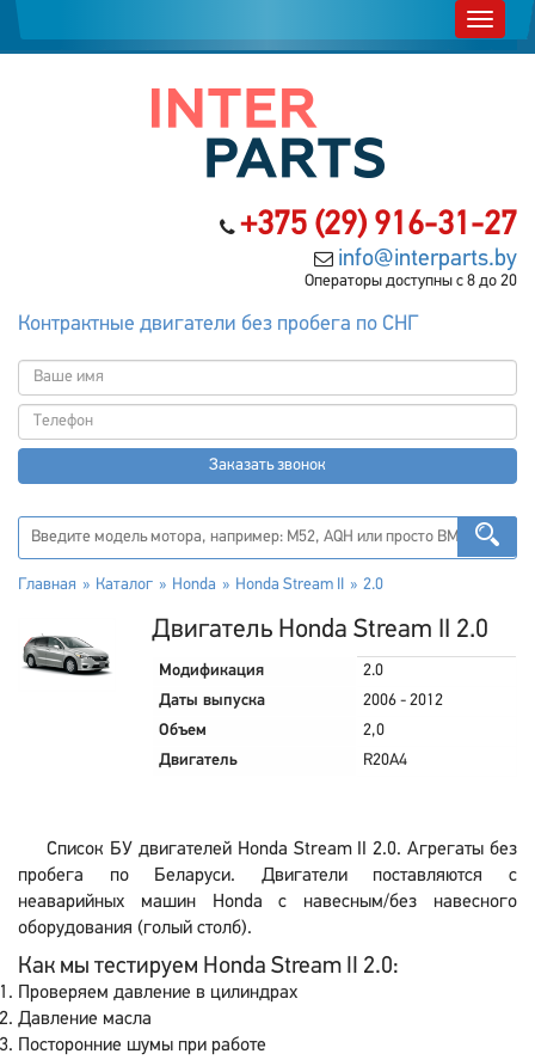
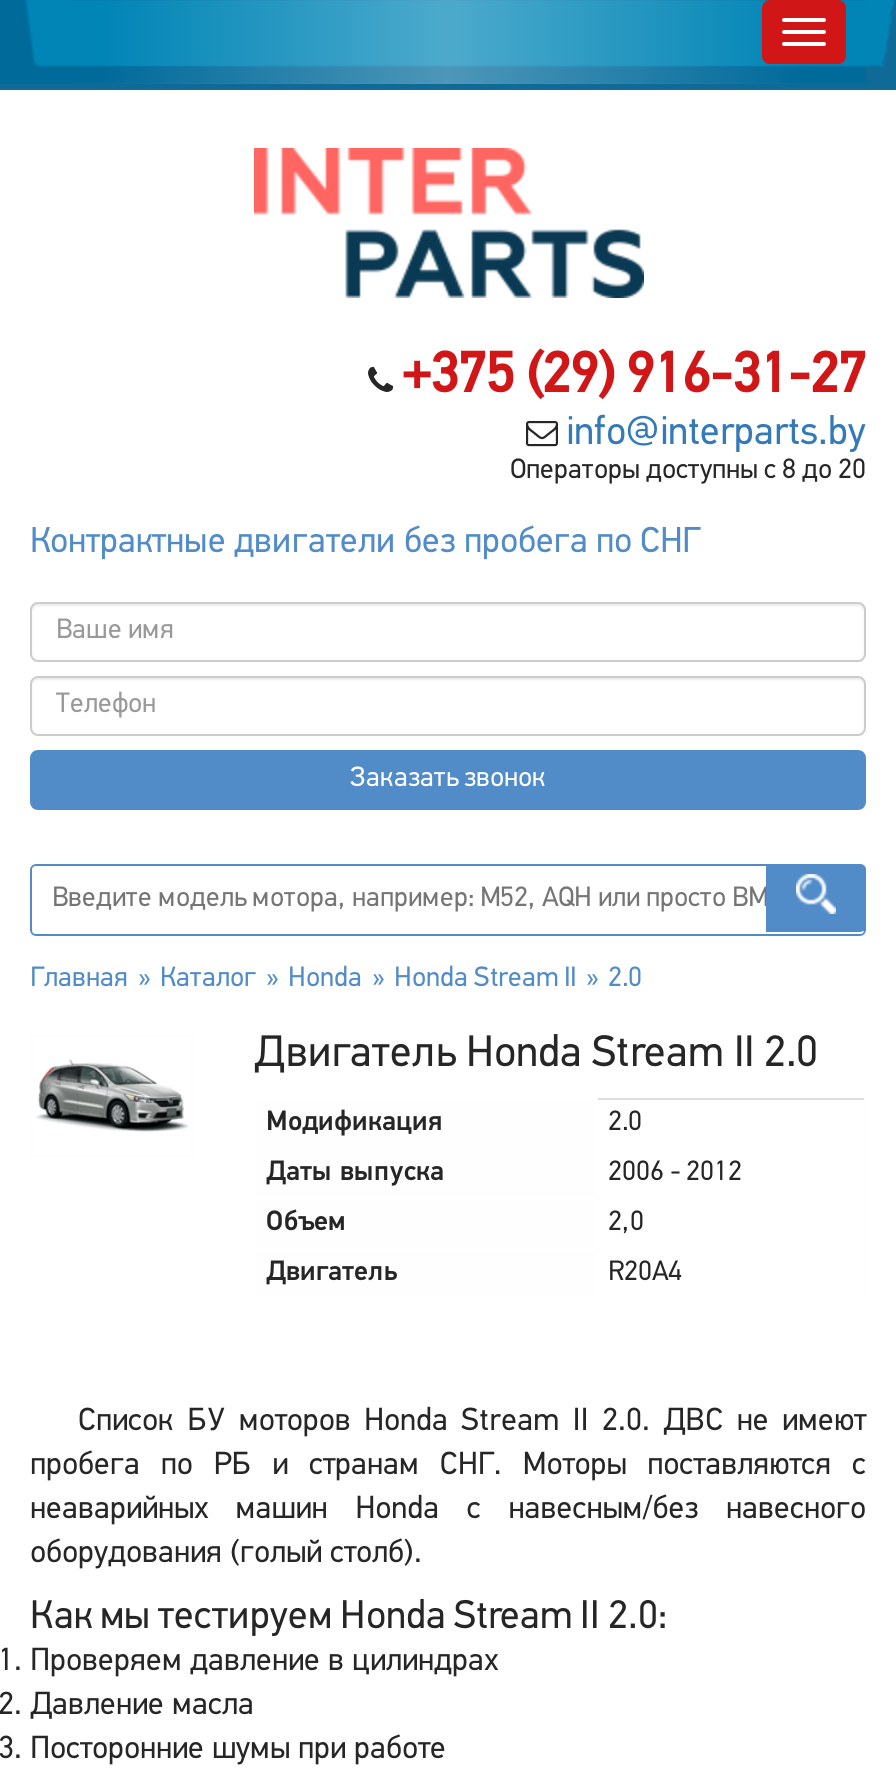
- Список БУ двигателей Honda Stream II 2.0. Агрегаты без
- пробега по Беларуси. Двигатели поставляются с
+ Список БУ моторов Honda Stream II 2.0. ДВС не имеют
+ пробега по РБ и странам СНГ. Моторы поставляются с
